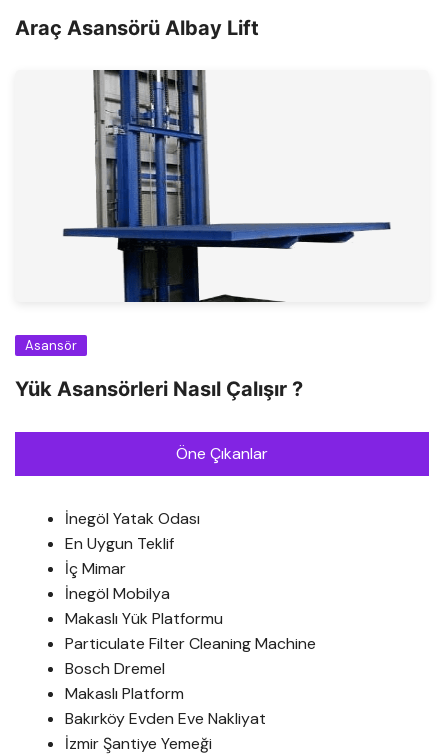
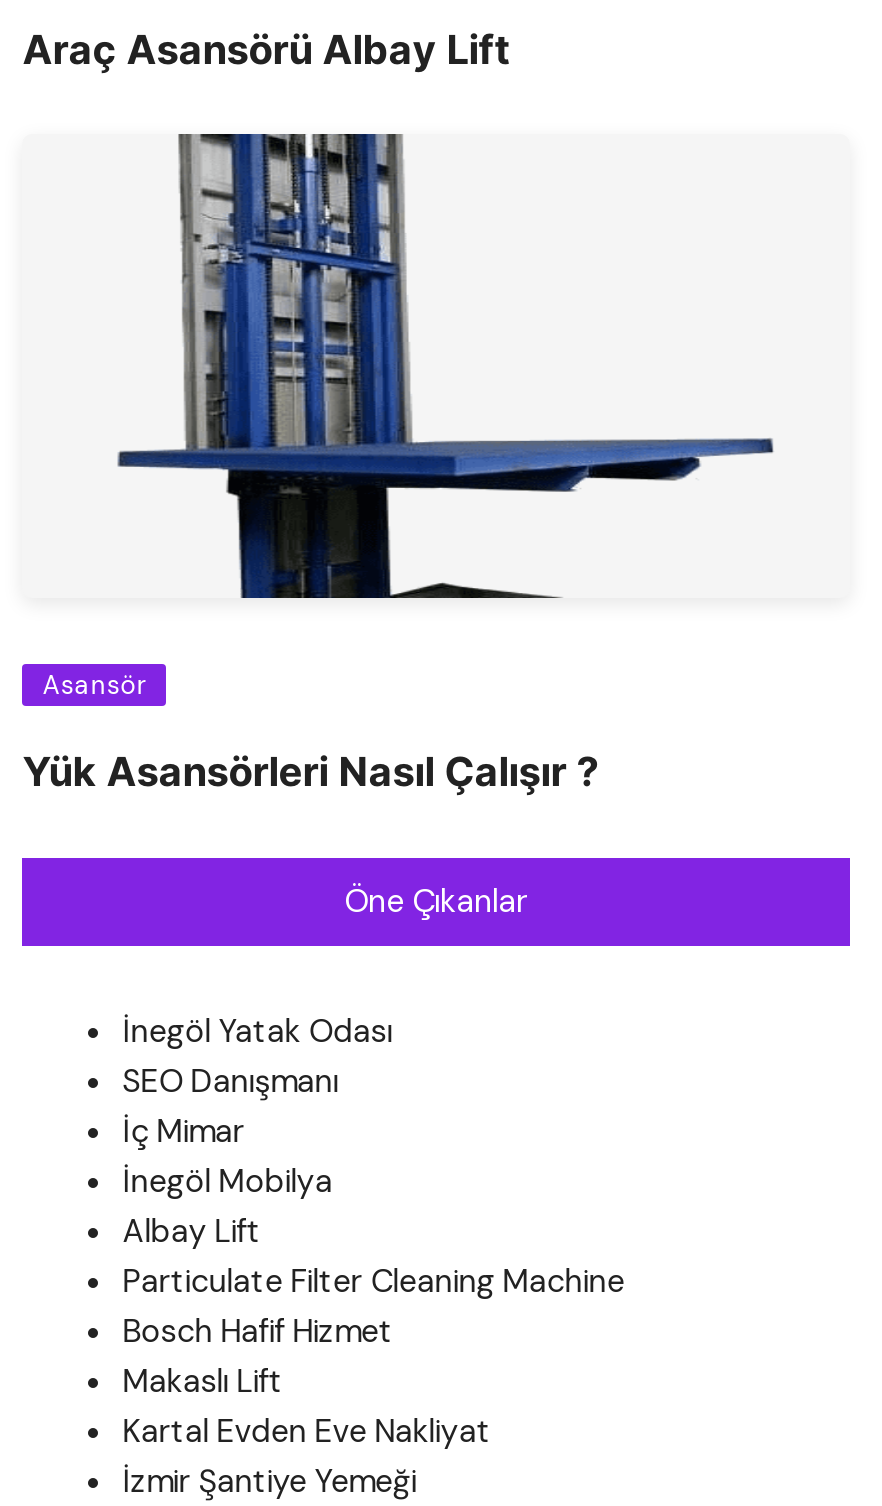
- En Uygun Teklif
+ SEO Danışmanı

- Makaslı Yük Platformu
+ Albay Lift

- Bosch Dremel
- Makaslı Platform
- Bakırköy Evden Eve Nakliyat
+ Bosch Hafif Hizmet
+ Makaslı Lift
+ Kartal Evden Eve Nakliyat
